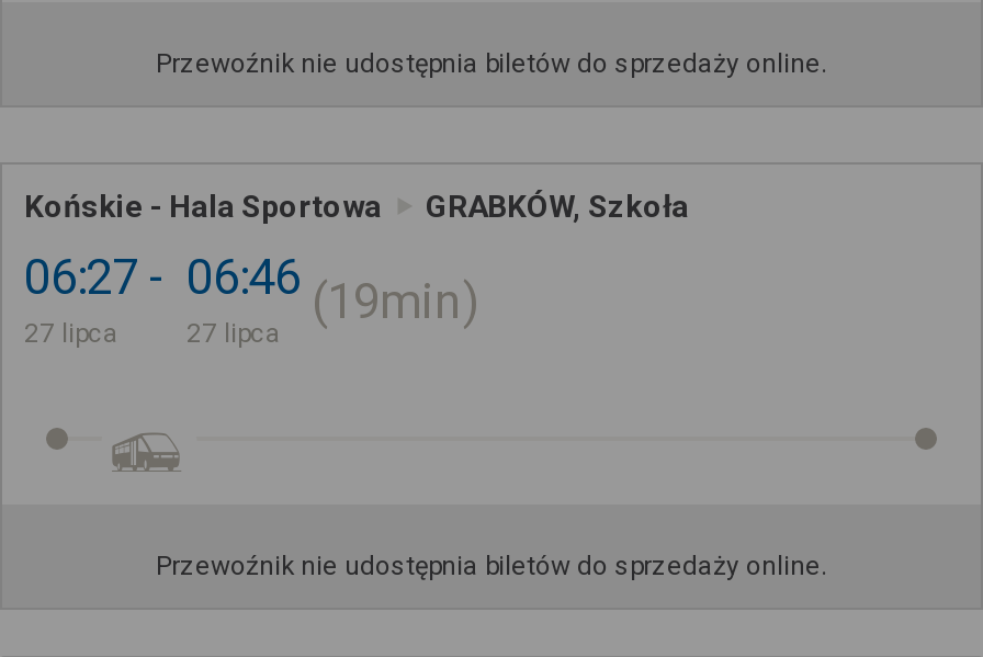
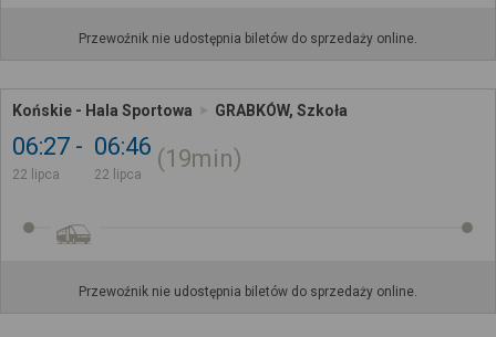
- 27 lipca
+ 22 lipca

- 27 lipca
+ 22 lipca
